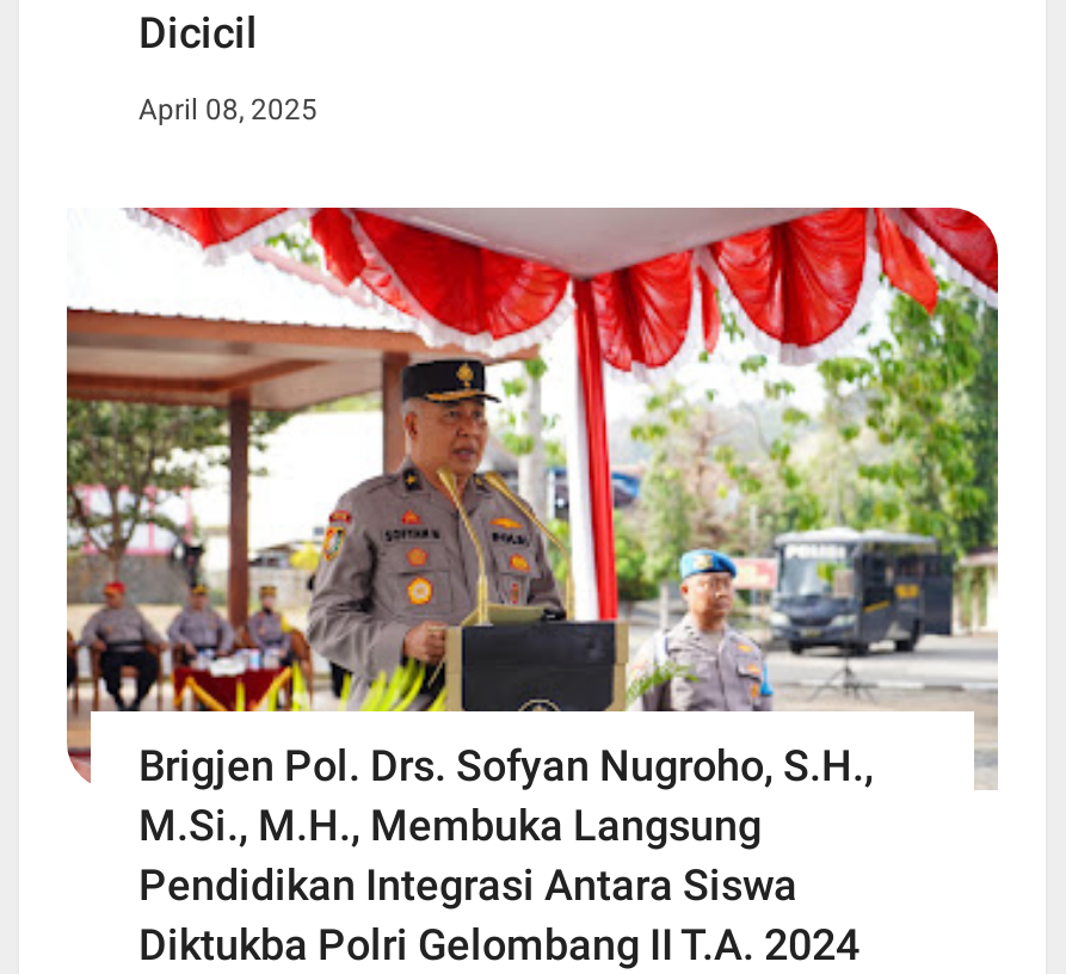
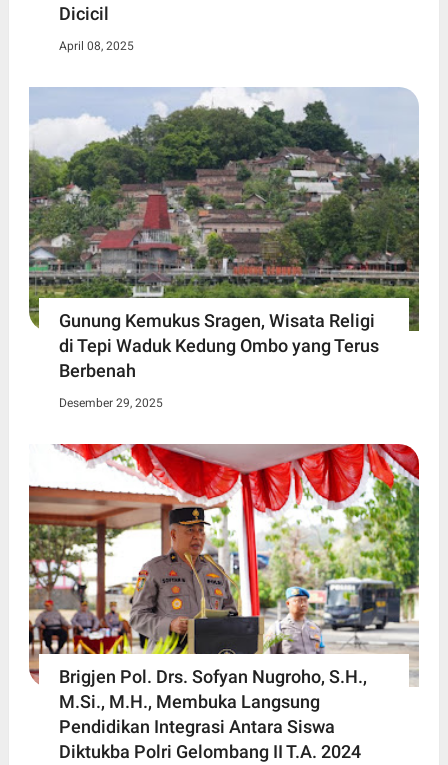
+ [image]
+ Gunung Kemukus Sragen, Wisata Religi
+ di Tepi Waduk Kedung Ombo yang Terus
+ Berbenah
+ Desember 29, 2025
